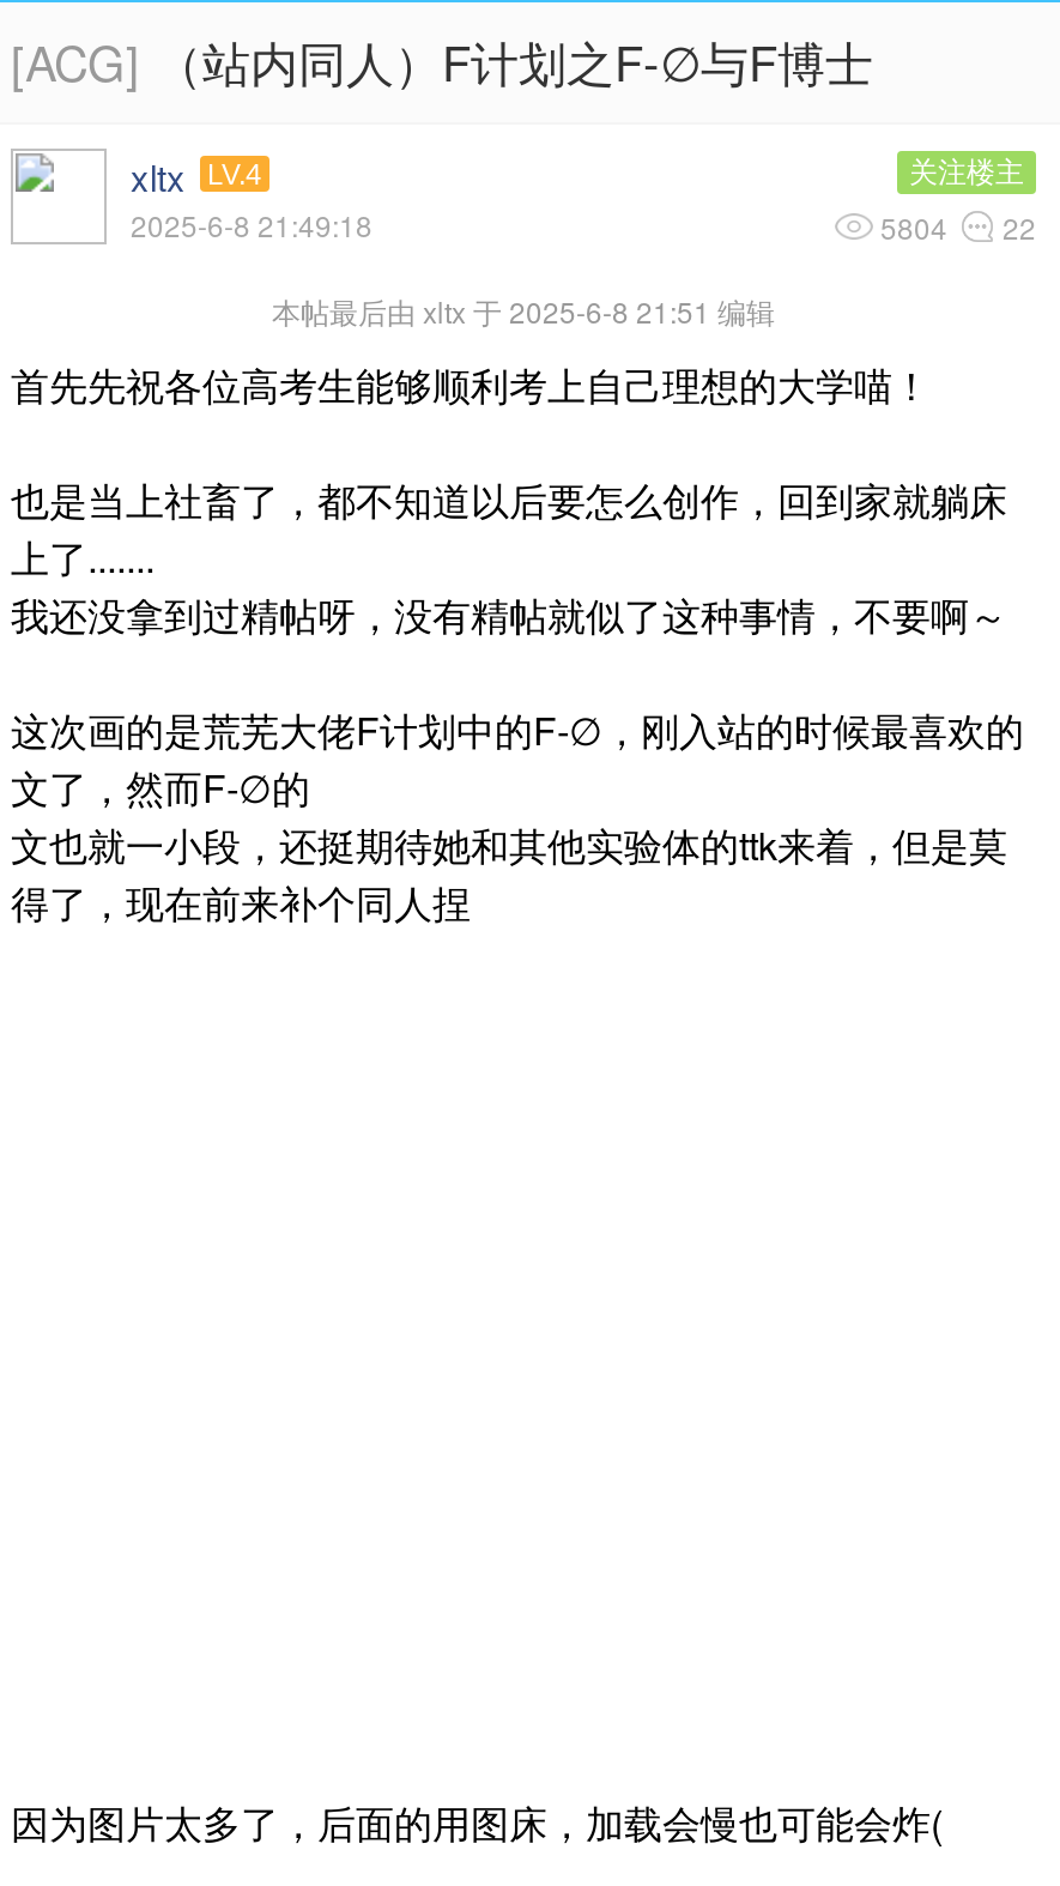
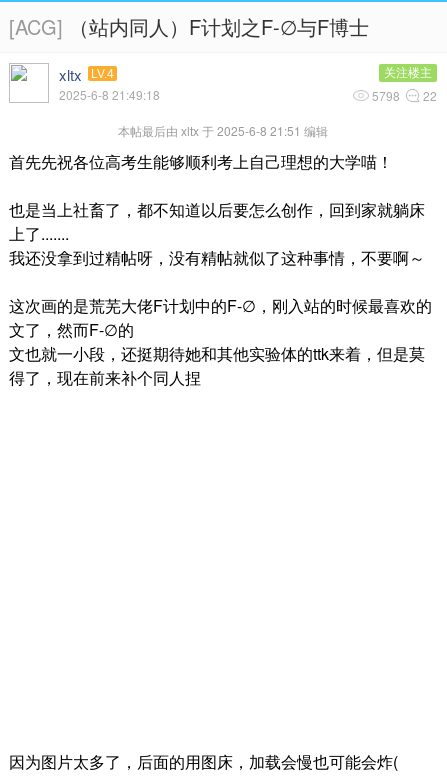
- 5804 22
+ 5798 22
